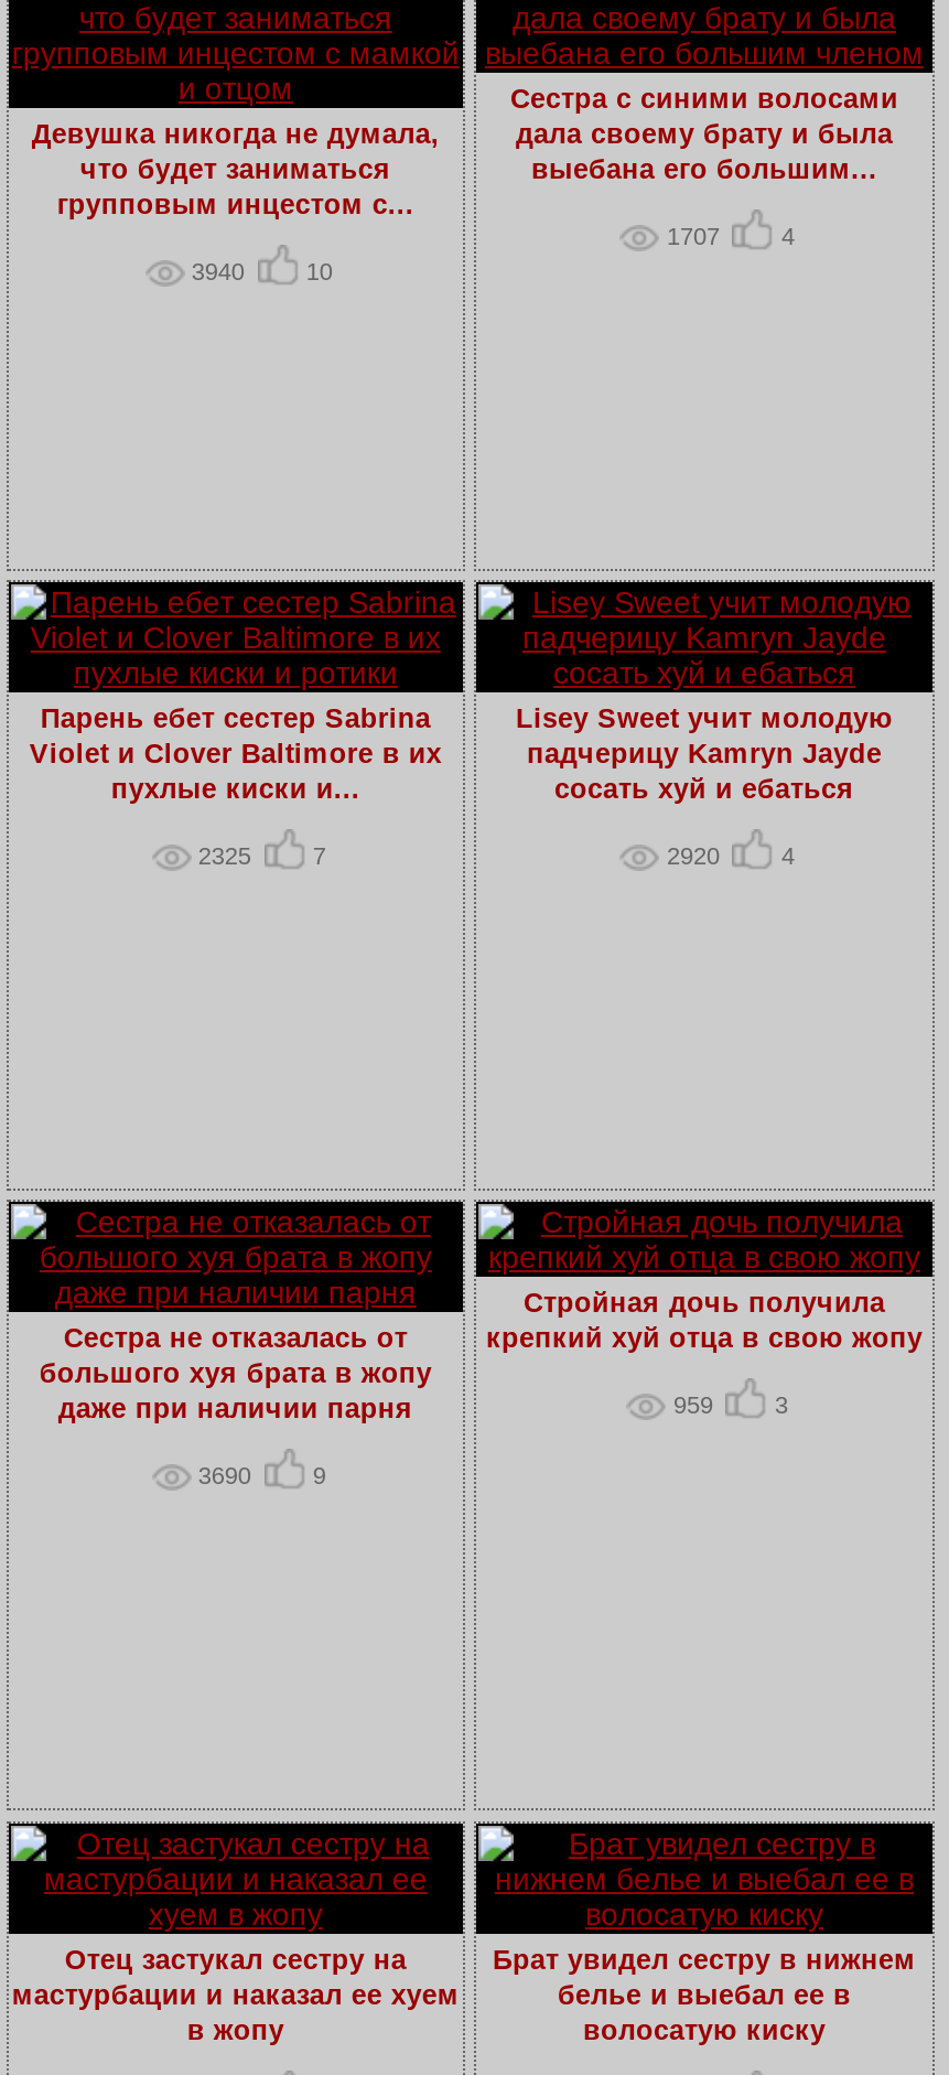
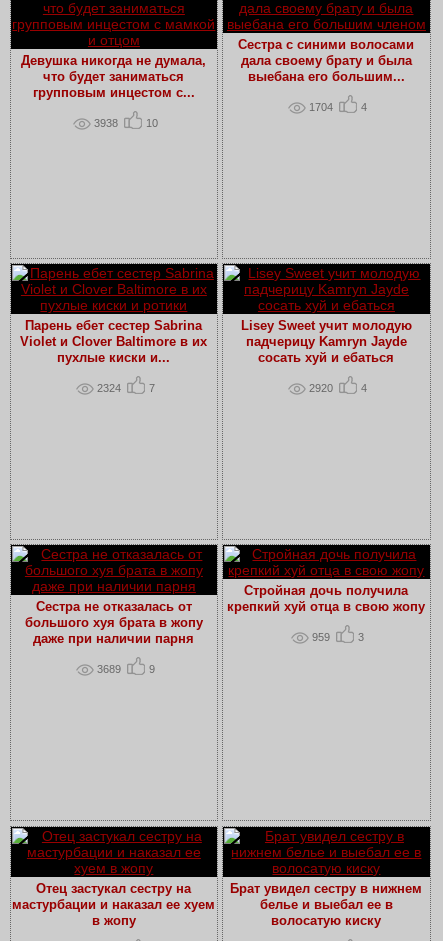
- 1707
+ 1704

- 3940
+ 3938

- 2325
+ 2324

- 3690
+ 3689
